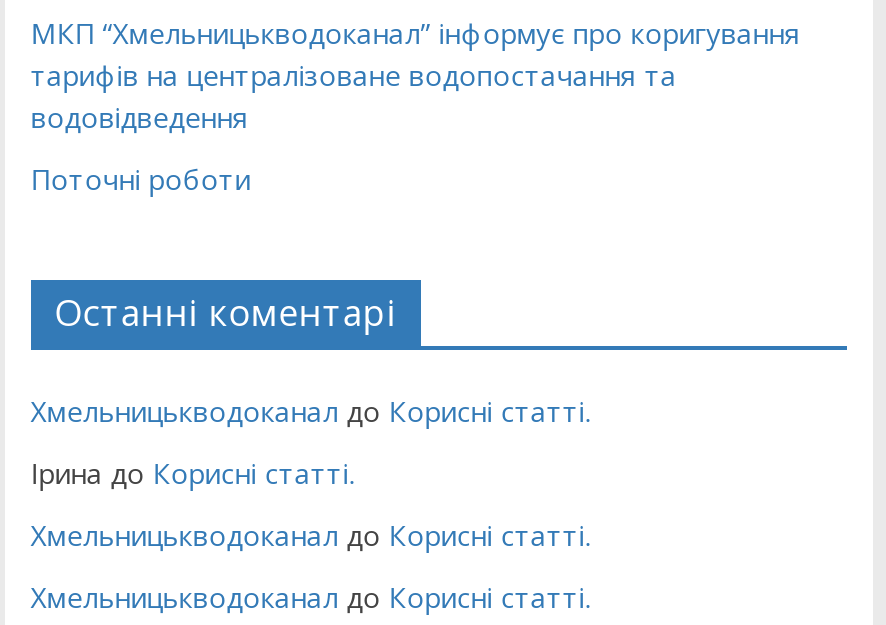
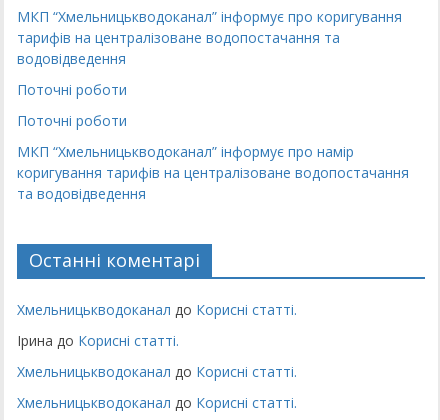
+ Поточні роботи
+ МКП “Хмельницькводоканал” інформує про намір
+ коригування тарифів на централізоване водопостачання
+ та водовідведення
